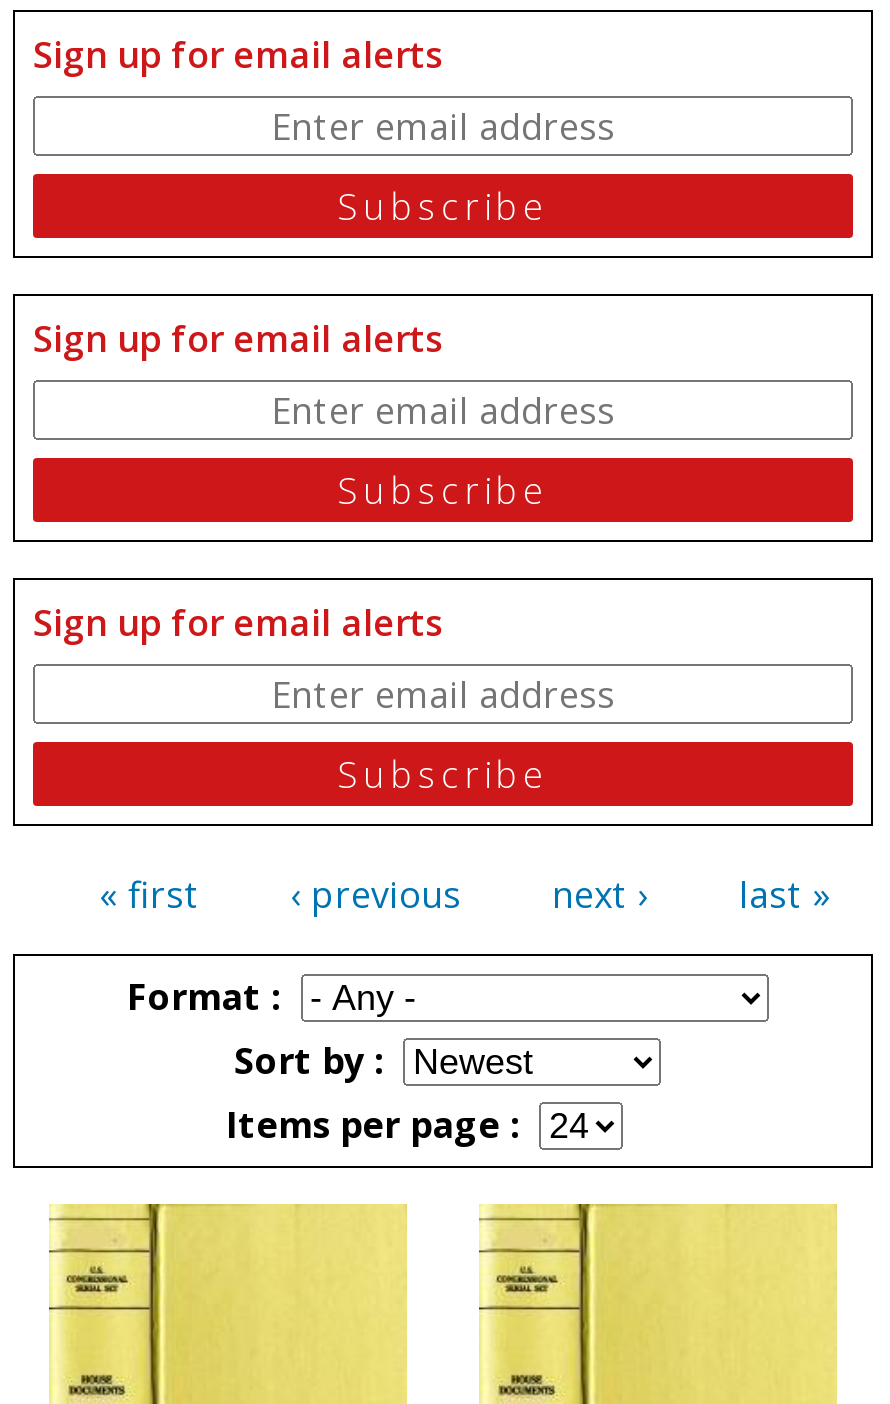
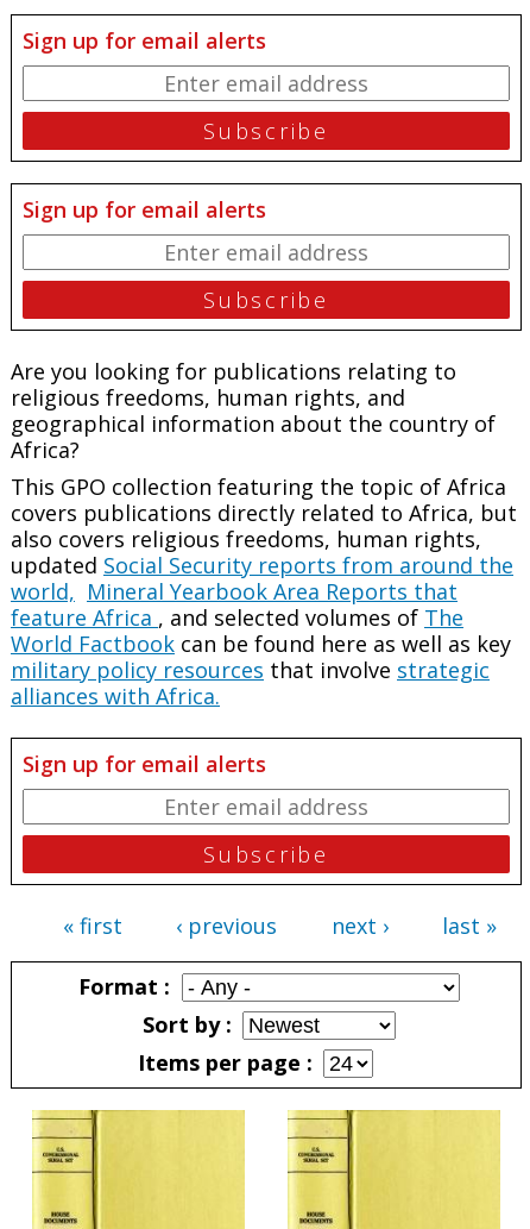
+ Are you looking for publications relating to
+ religious freedoms, human rights, and
+ geographical information about the country of
+ Africa?
+ This GPO collection featuring the topic of Africa
+ covers publications directly related to Africa, but
+ also covers religious freedoms, human rights,
+ updated Social Security reports from around the
+ world, Mineral Yearbook Area Reports that
+ feature Africa, and selected volumes ofThe
+ World Factbook can be found here as well as key
+ military policy resources that involve strategic
+ alliances with Africa.
